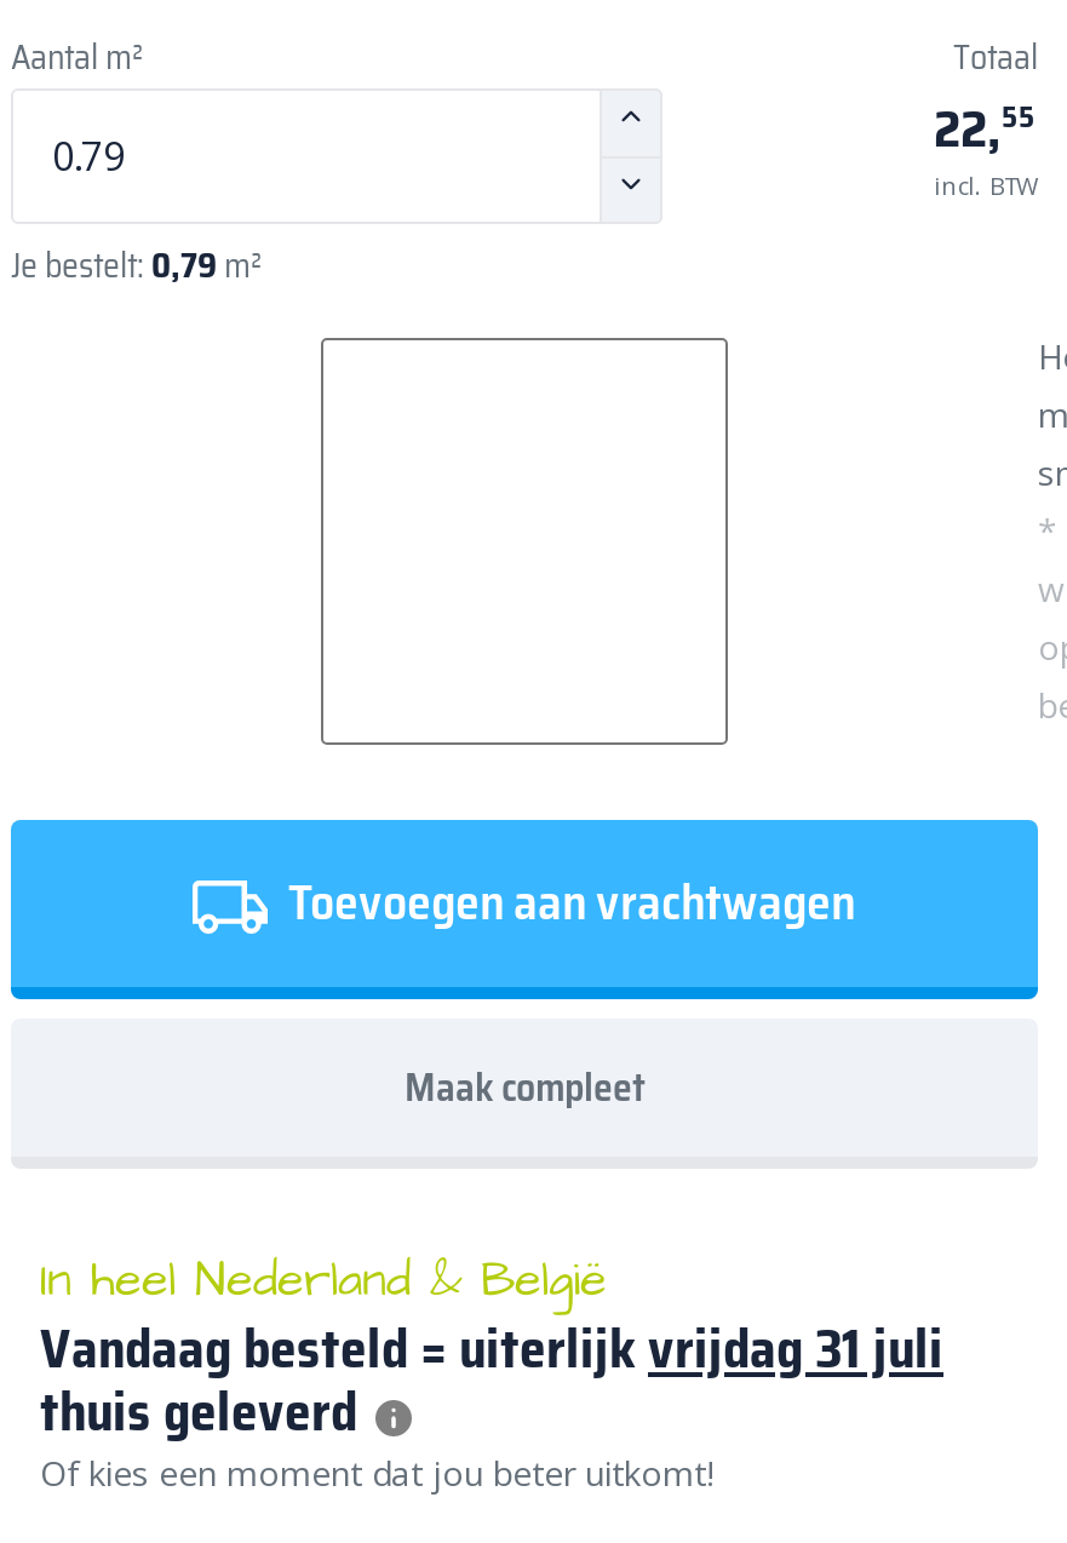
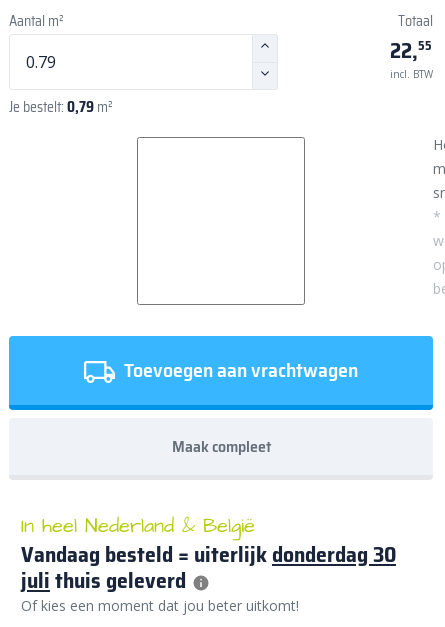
- Vandaag besteld = uiterlijkvrijdag 31 juli
- thuis geleverd
+ Vandaag besteld = uiterlijk donderdag 30
+ juli thuis geleverd
